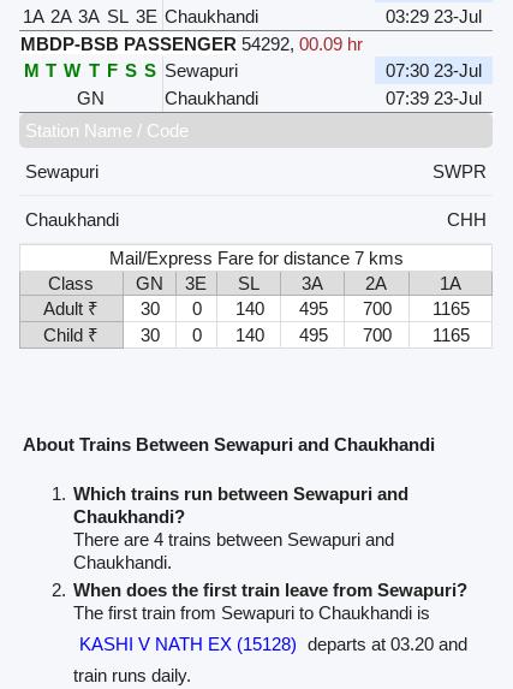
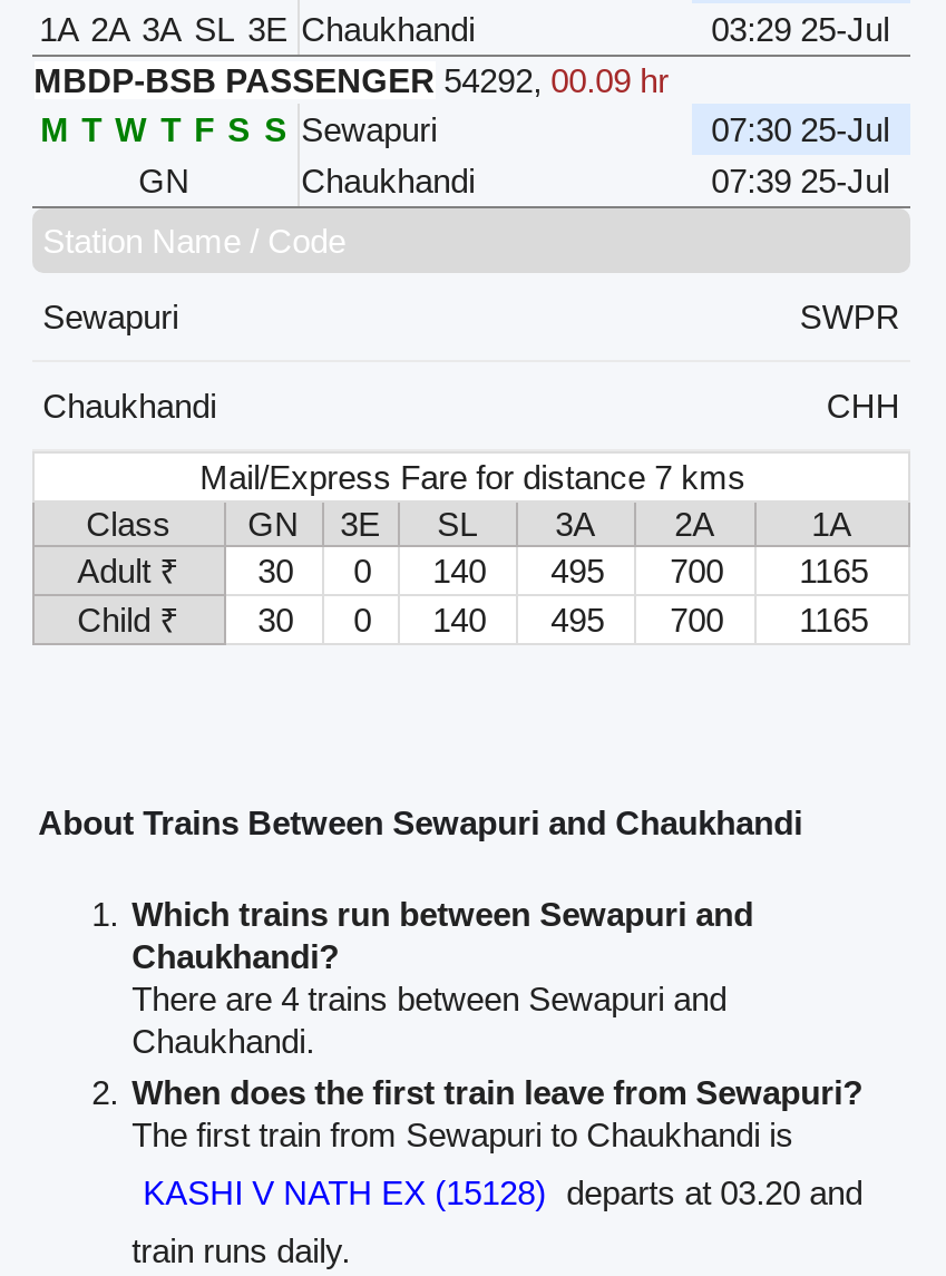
- 03:29 23-Jul
+ 03:29 25-Jul

- 07:30 23-Jul
+ 07:30 25-Jul

- 07:39 23-Jul
+ 07:39 25-Jul
